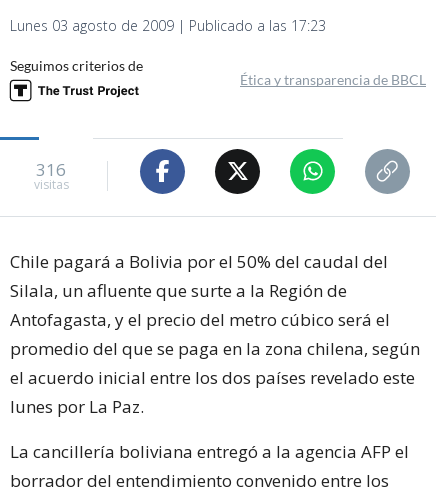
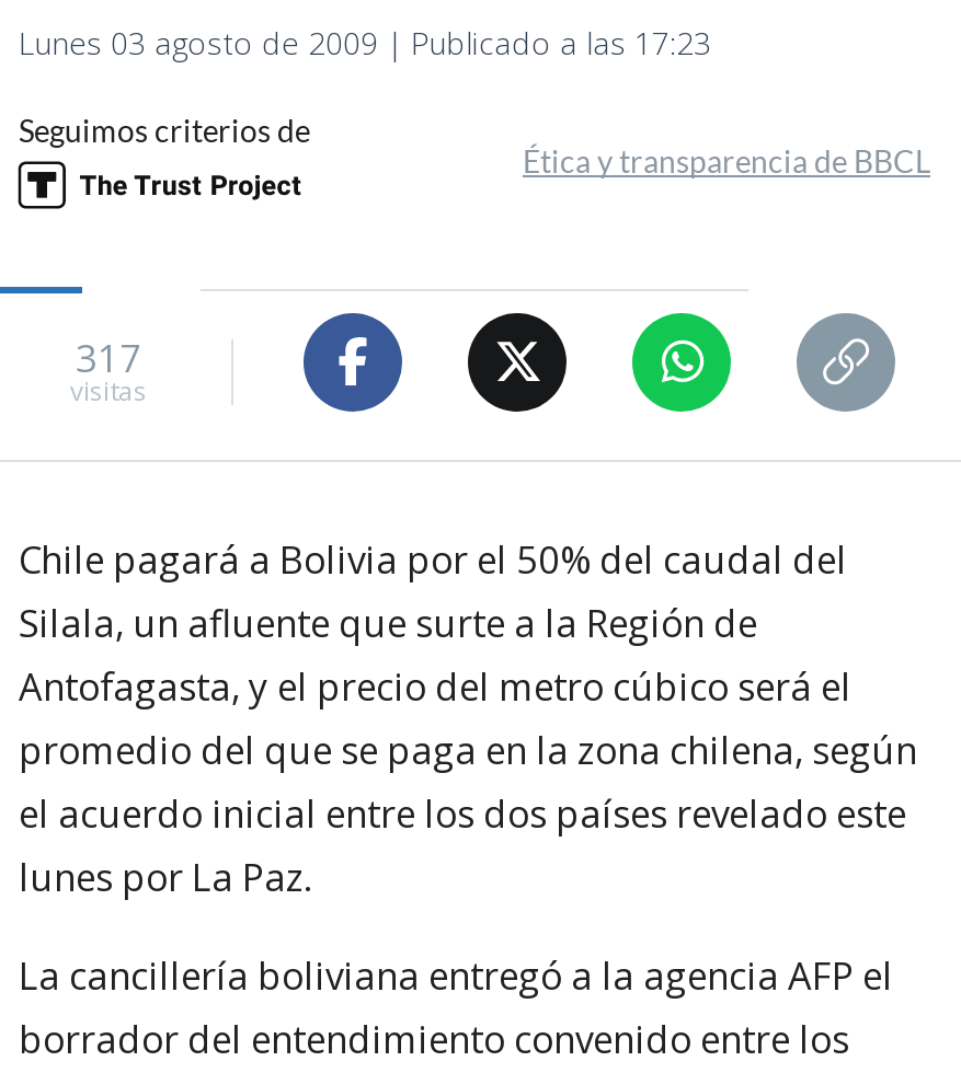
- 316
+ 317
